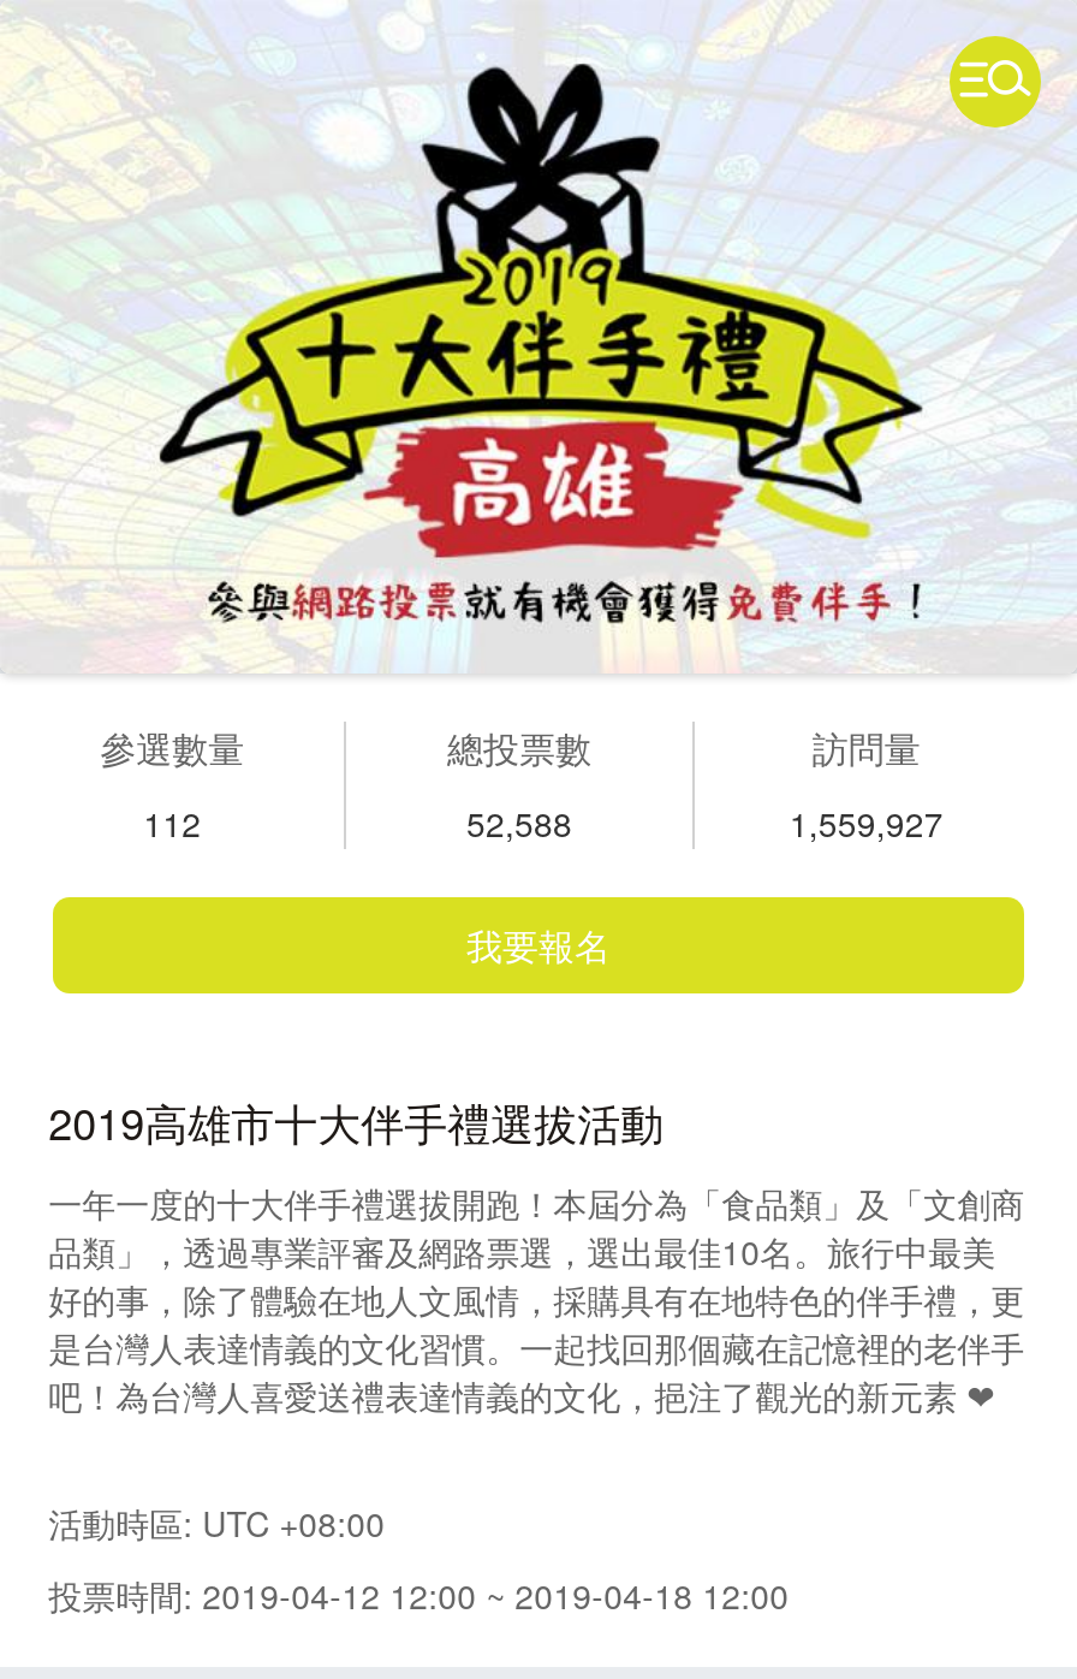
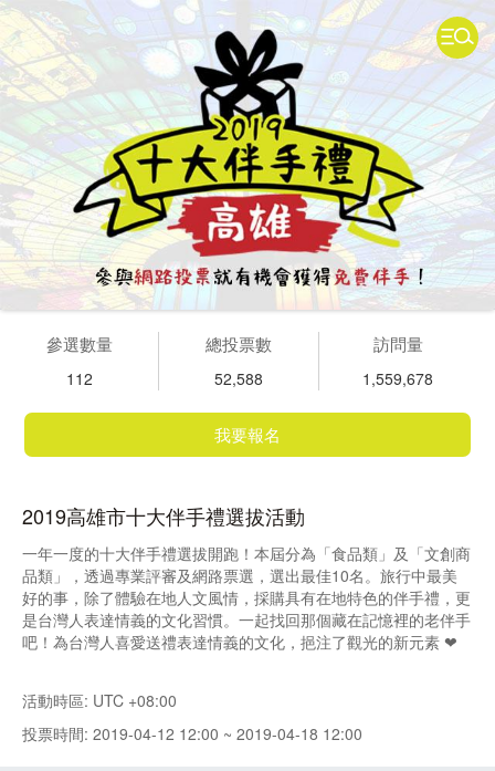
- 1,559,927
+ 1,559,678
